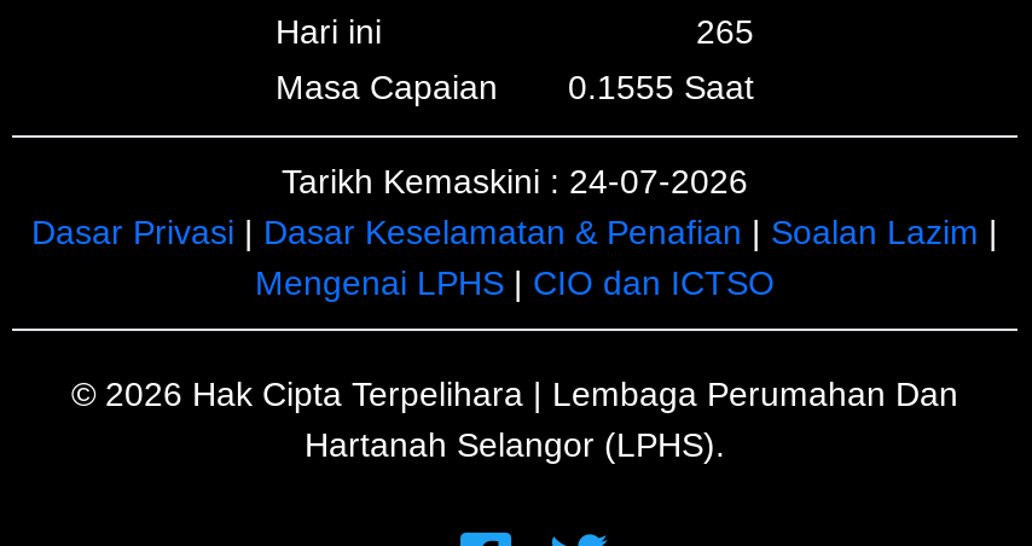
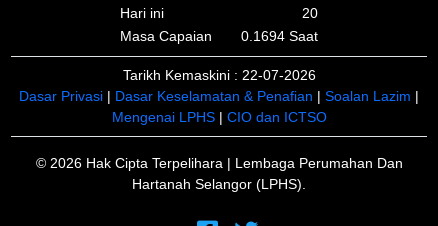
- 265
+ 20

- Masa Capaian 0.1555 Saat
+ Masa Capaian 0.1694 Saat

- Tarikh Kemaskini : 24-07-2026
+ Tarikh Kemaskini : 22-07-2026
